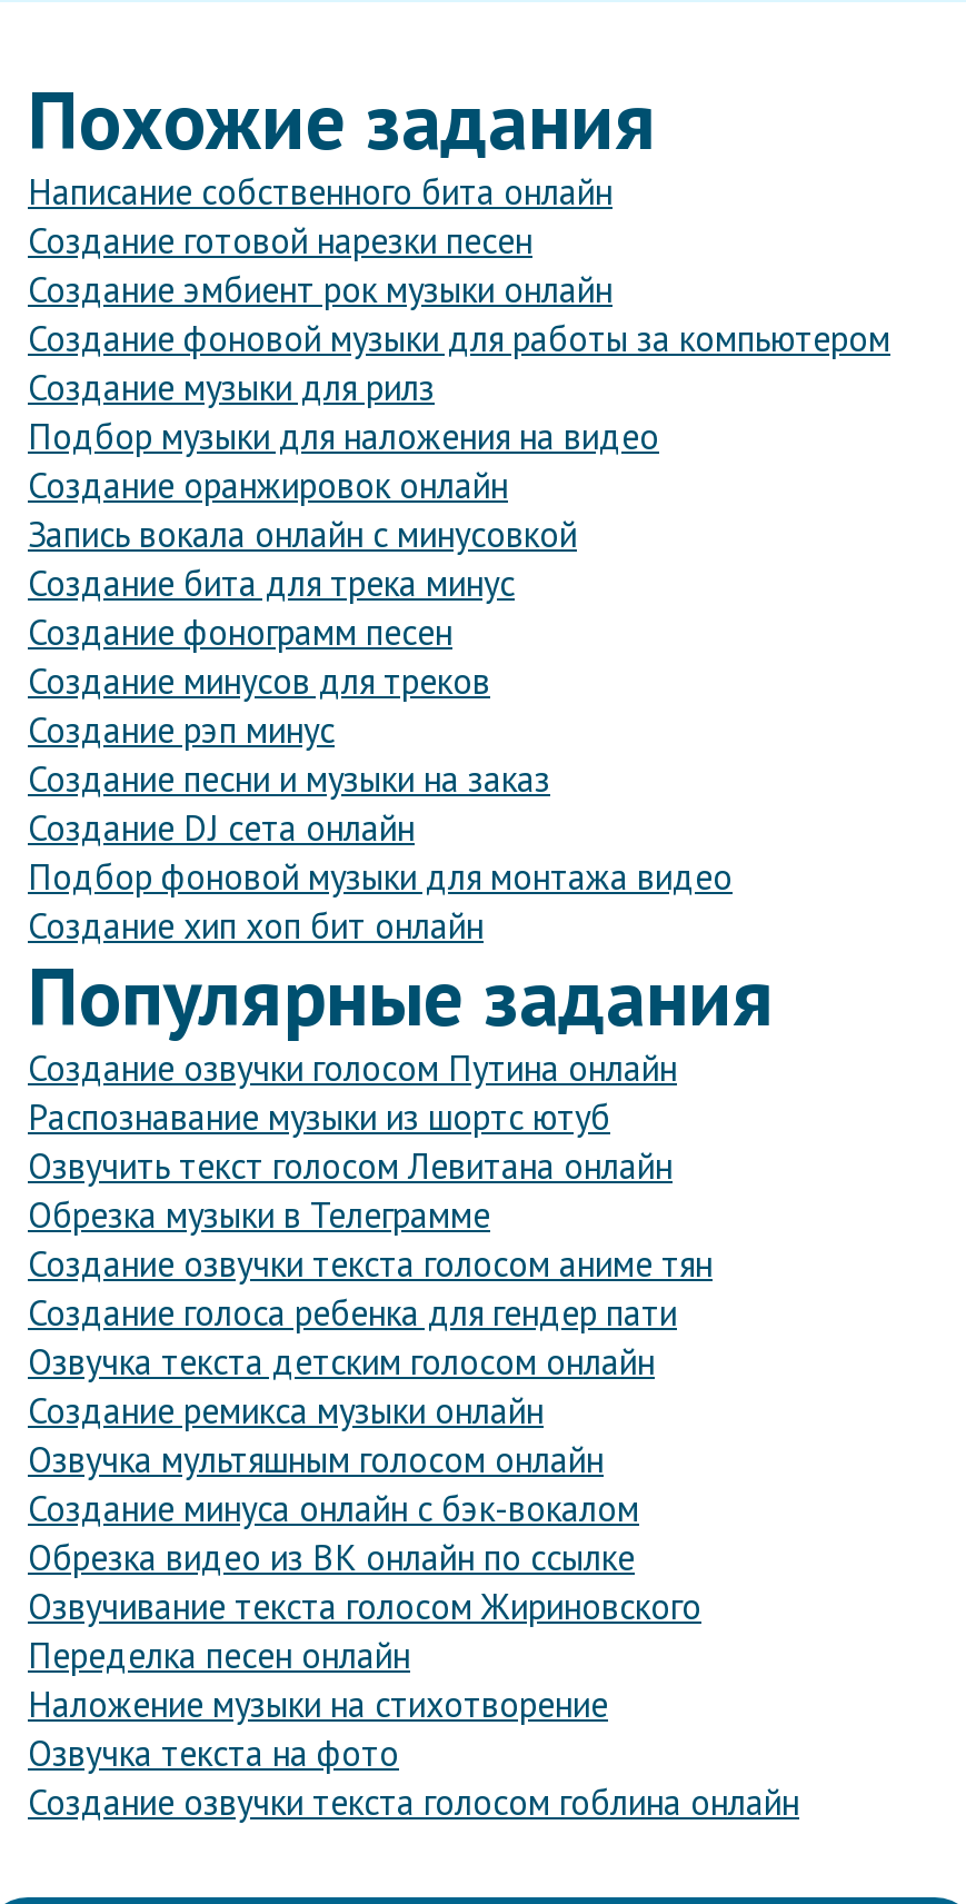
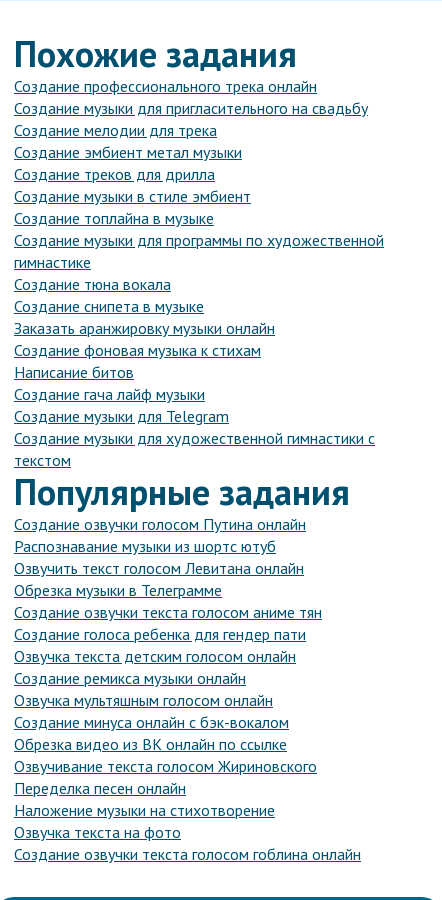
- Написание собственного бита онлайн
- Создание готовой нарезки песен
- Создание эмбиент рок музыки онлайн
- Создание фоновой музыки для работы за компьютером
- Создание музыки для рилз
- Подбор музыки для наложения на видео
- Создание оранжировок онлайн
- Запись вокала онлайн с минусовкой
- Создание бита для трека минус
- Создание фонограмм песен
- Создание минусов для треков
- Создание рэп минус
- Создание песни и музыки на заказ
- Создание DJ сета онлайн
- Подбор фоновой музыки для монтажа видео
- Создание хип хоп бит онлайн
+ Создание профессионального трека онлайн
+ Создание музыки для пригласительного на свадьбу
+ Создание мелодии для трека
+ Создание эмбиент метал музыки
+ Создание треков для дрилла
+ Создание музыки в стиле эмбиент
+ Создание топлайна в музыке
+ Создание музыки для программы по художественной
+ гимнастике
+ Создание тюна вокала
+ Создание снипета в музыке
+ Заказать аранжировку музыки онлайн
+ Создание фоновая музыка к стихам
+ Написание битов
+ Создание гача лайф музыки
+ Создание музыки для Telegram
+ Создание музыки для художественной гимнастики с
+ текстом
